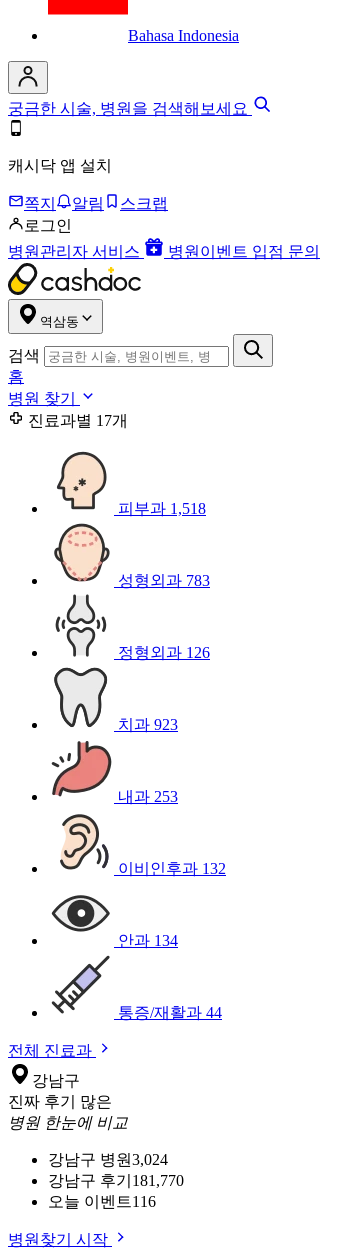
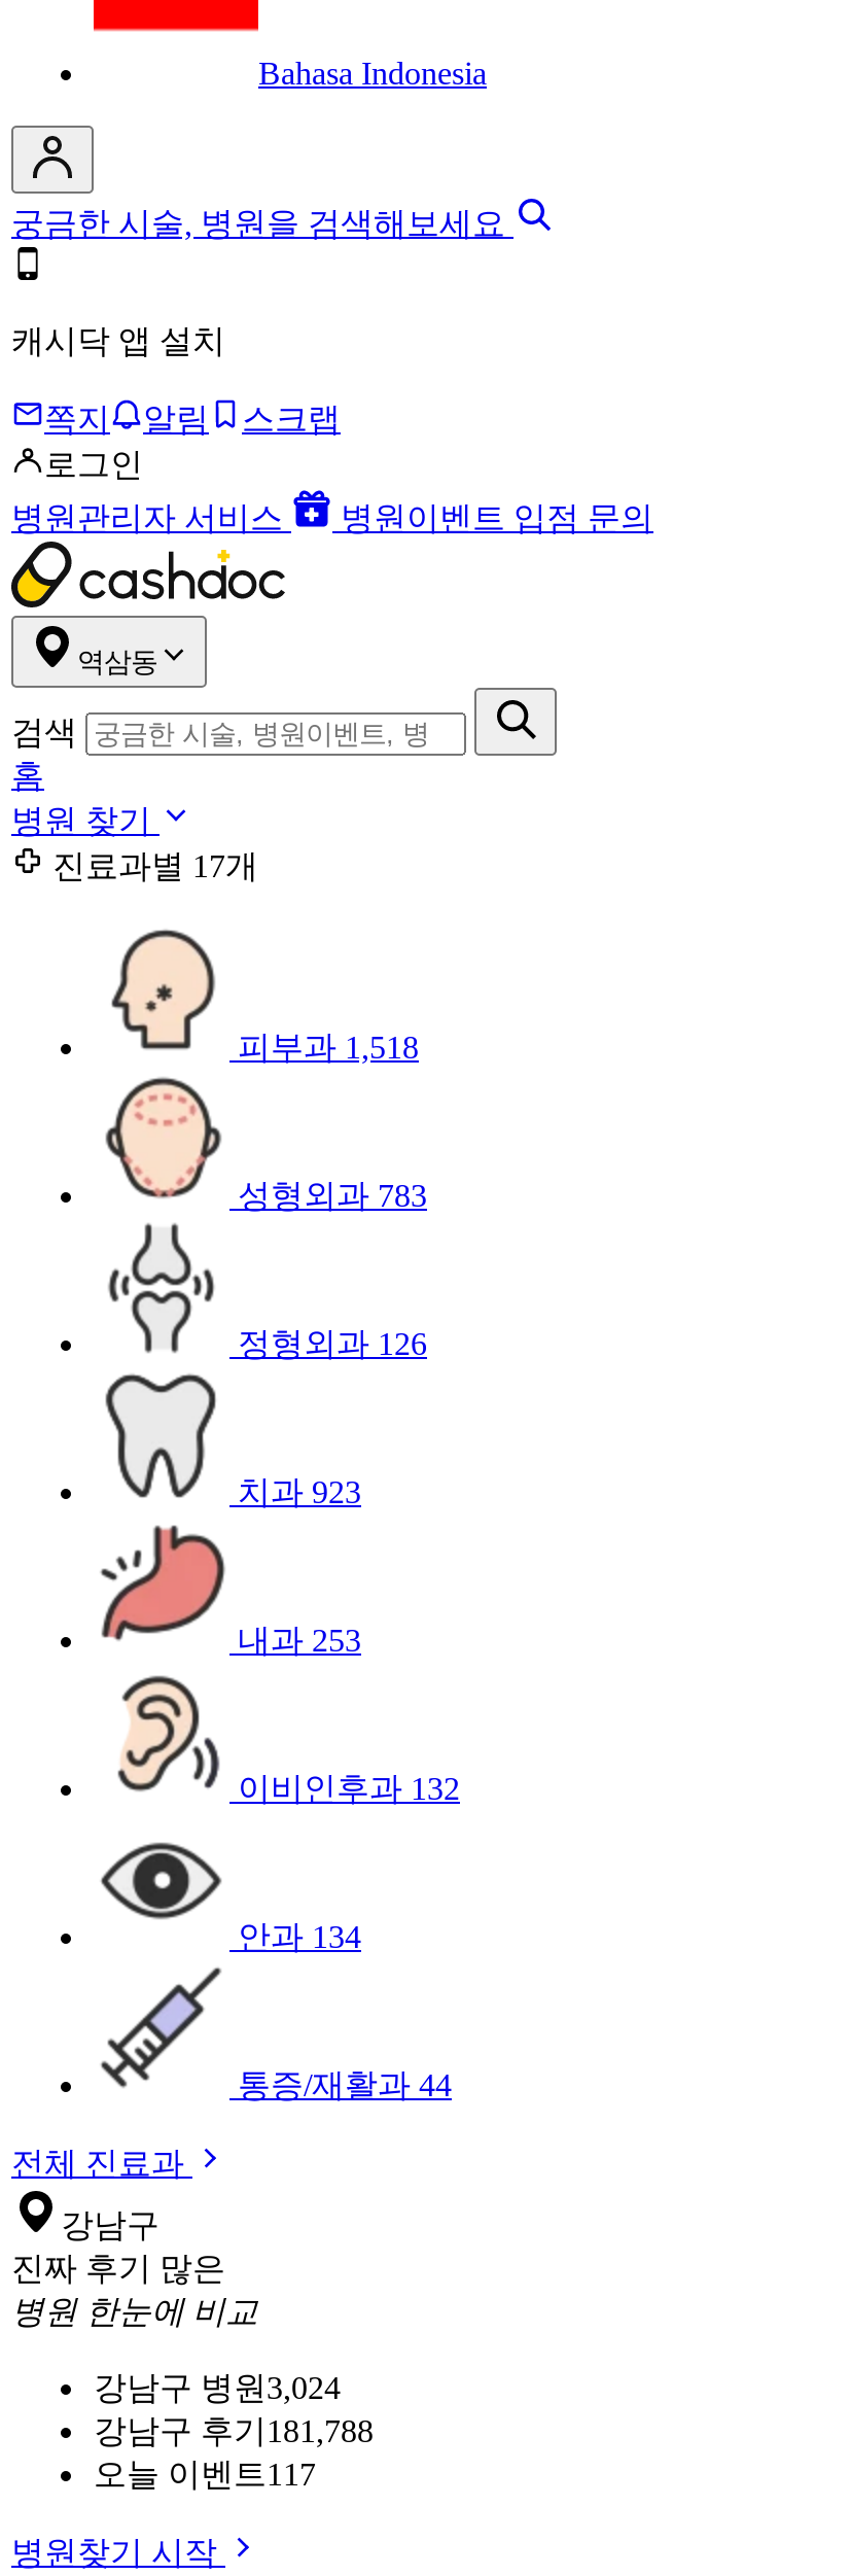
- 강남구 후기 181,770
+ 강남구 후기 181,788

- 오늘 이벤트 116
+ 오늘 이벤트 117
